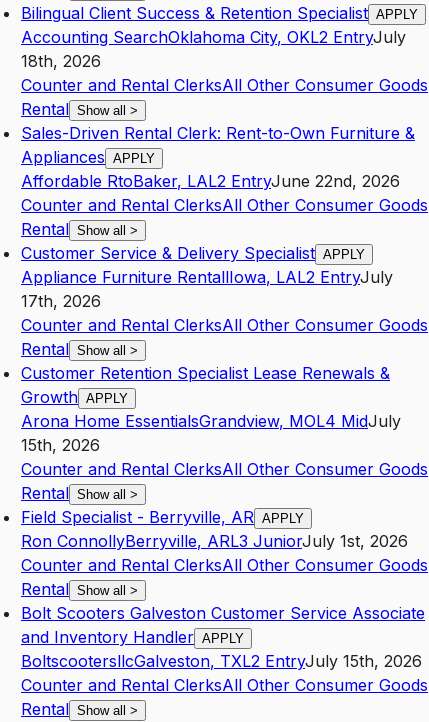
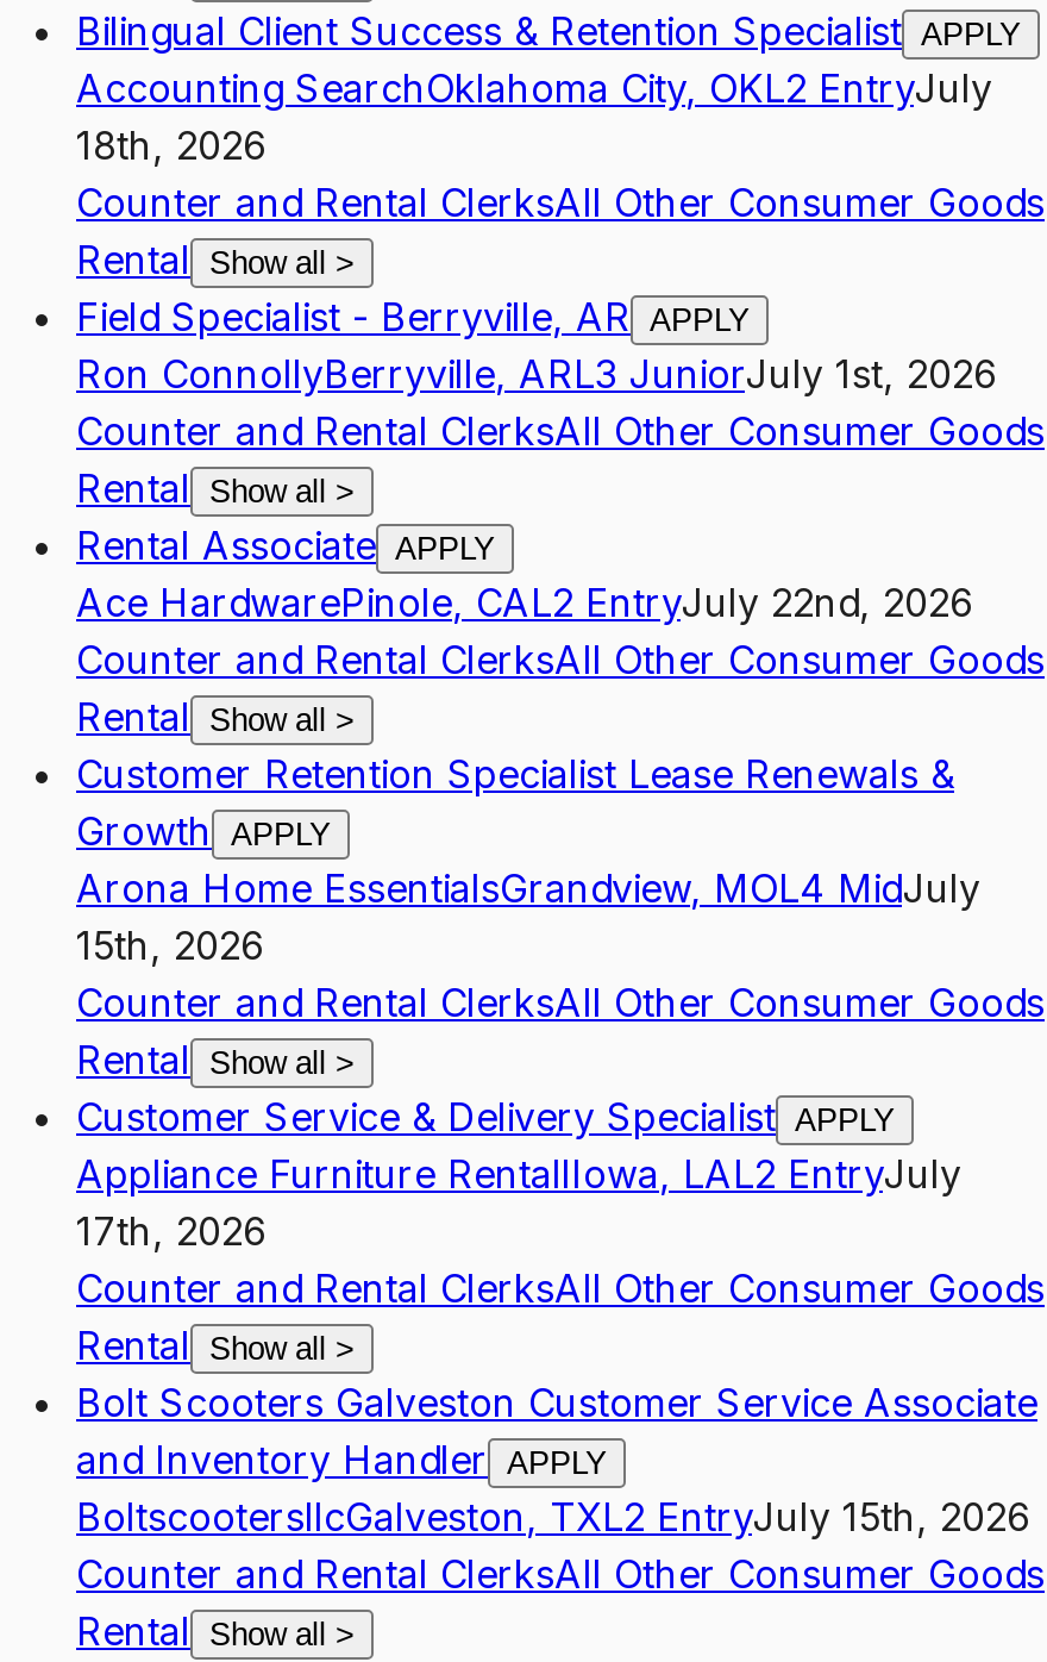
- Sales-Driven Rental Clerk: Rent-to-Own Furniture &
- Appliances APPLY
- Affordable RtoBaker, LAL2 EntryJune 22nd, 2026

moved down: Customer Service & Delivery Specialist APPLY | Appliance Furniture RentallIowa, LAL2 EntryJuly | 17th, 2026

+ Rental Associate APPLY
+ Ace HardwarePinole, CAL2 EntryJuly 22nd, 2026

moved up: Counter and Rental ClerksAll Other Consumer Goods | Rental Show all> | Customer Retention Specialist Lease Renewals & | Growth APPLY | Arona Home EssentialsGrandview, MOL4 MidJuly | 15th, 2026 | Counter and Rental ClerksAll Other Consumer Goods | Rental Show all>

moved up: Field Specialist - Berryville, AR APPLY | Ron ConnollyBerryville, ARL3 JuniorJuly 1st, 2026
